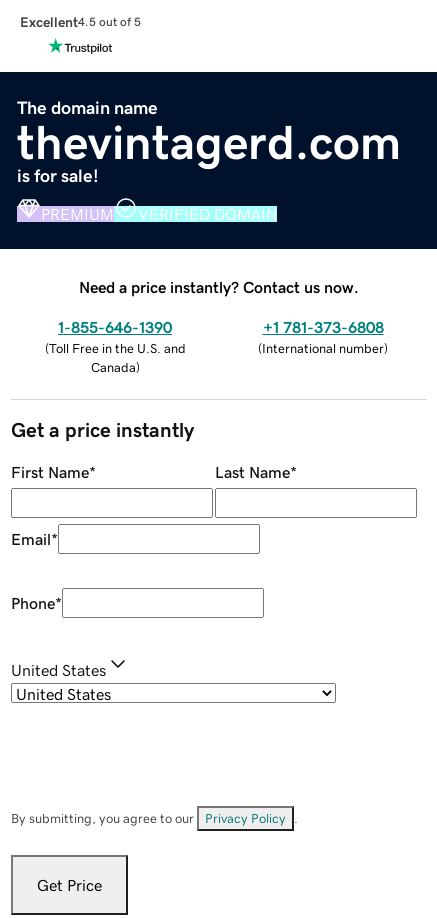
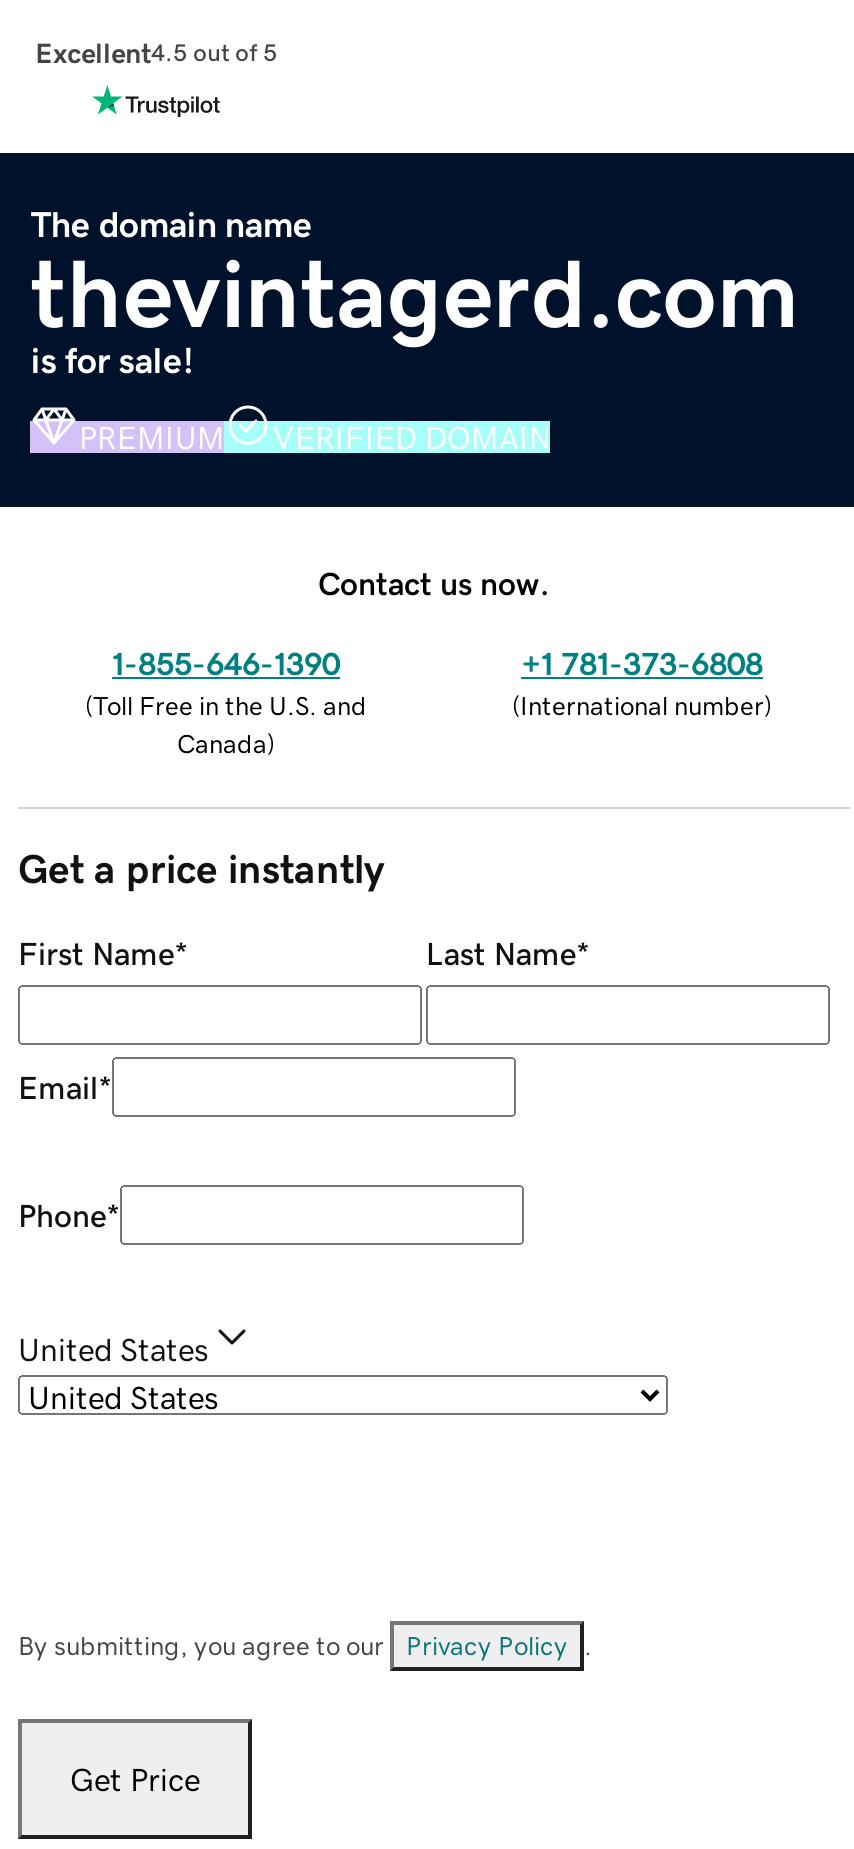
- Need a price instantly? Contact us now.
+ Contact us now.
